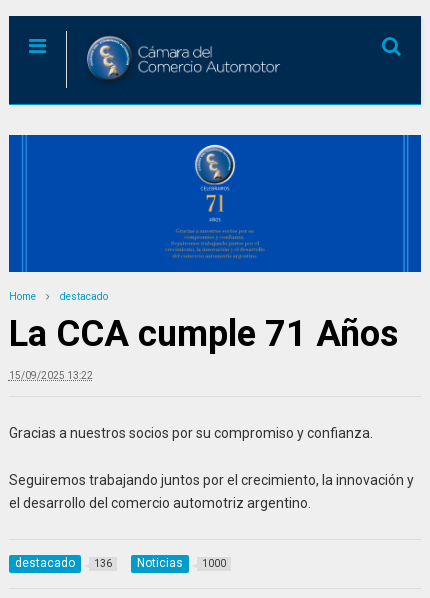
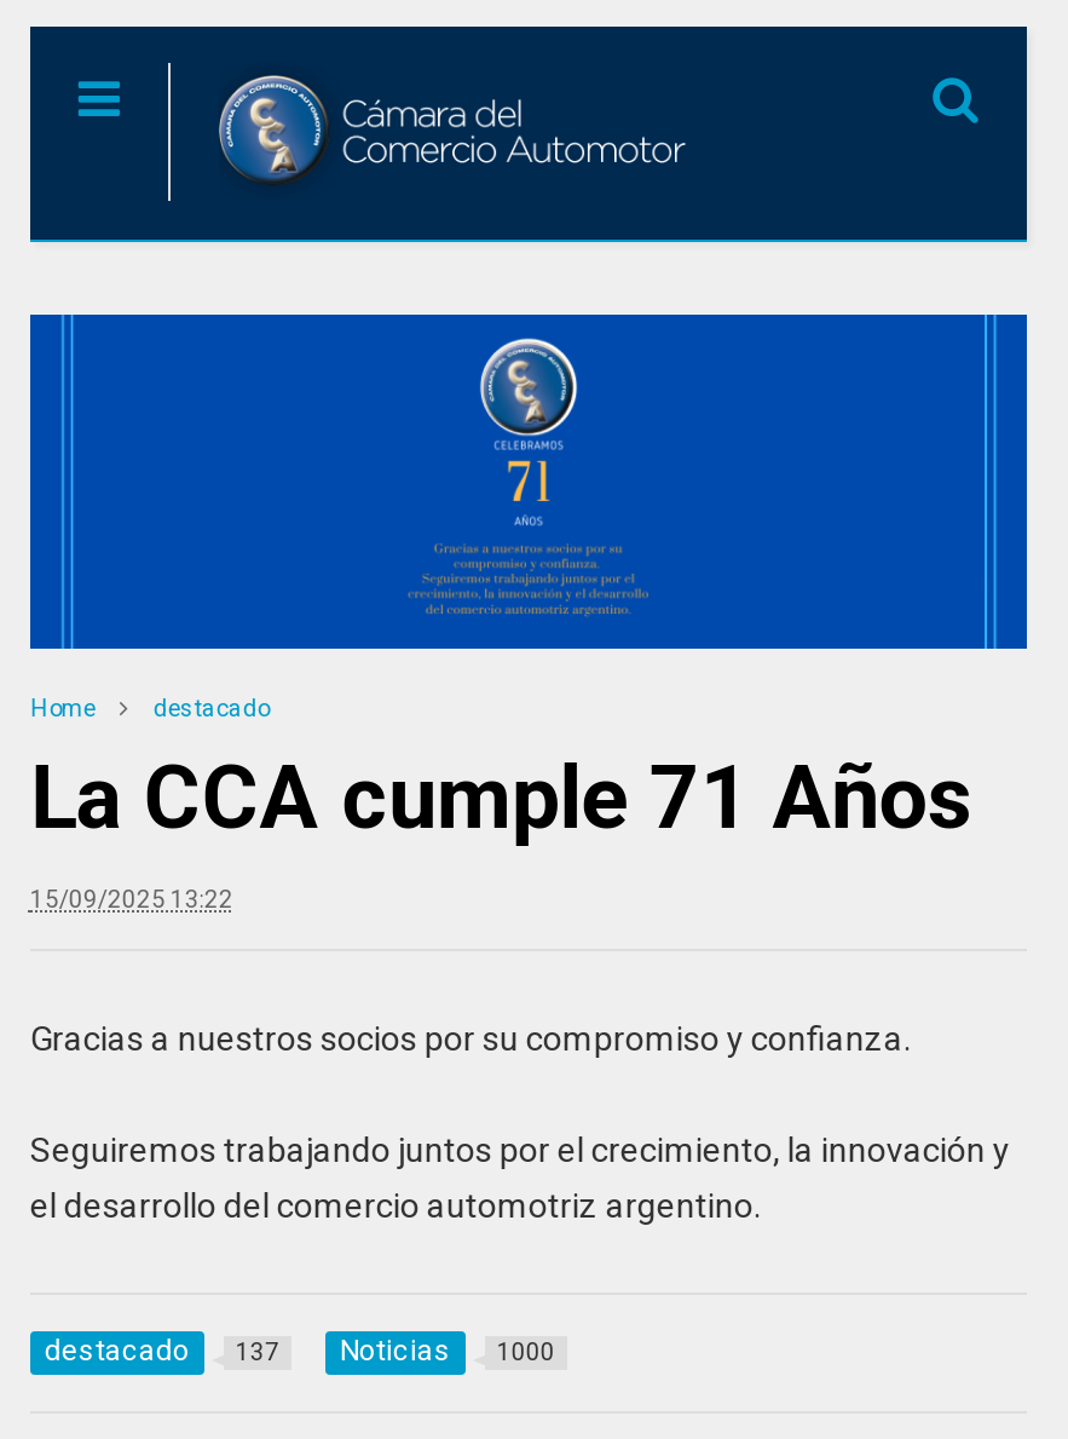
- destacado 136
+ destacado 137
